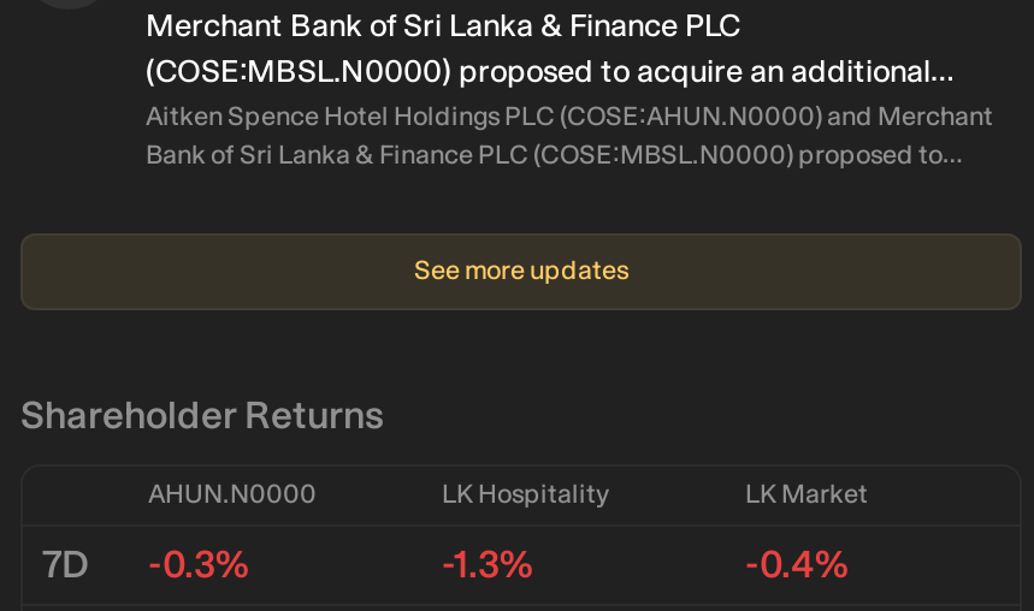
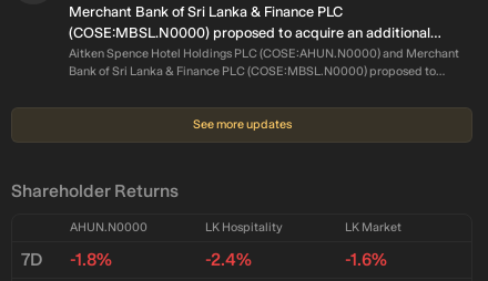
- 7D -0.3%
+ 7D -1.8%

- -1.3%
+ -2.4%

- -0.4%
+ -1.6%
